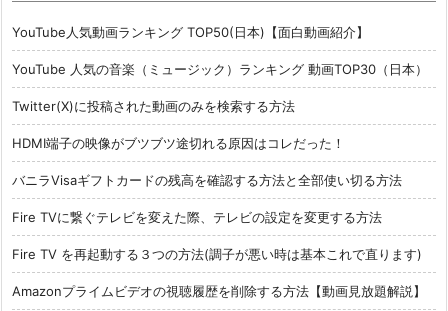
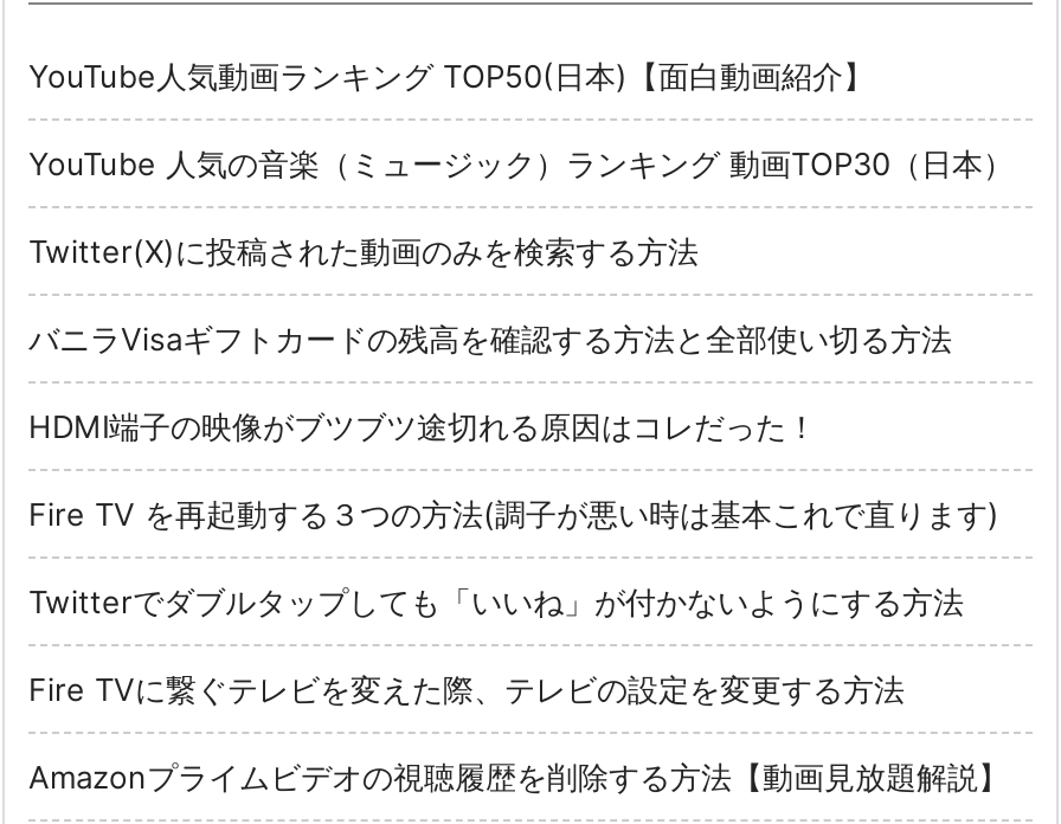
+ Twitterでダブルタップしても「いいね」が付かないようにする方法

moved up: バニラVisaギフトカードの残高を確認する方法と全部使い切る方法

moved down: Fire TVに繋ぐテレビを変えた際、テレビの設定を変更する方法

moved up: Fire TV を再起動する３つの方法(調子が悪い時は基本これで直ります)
